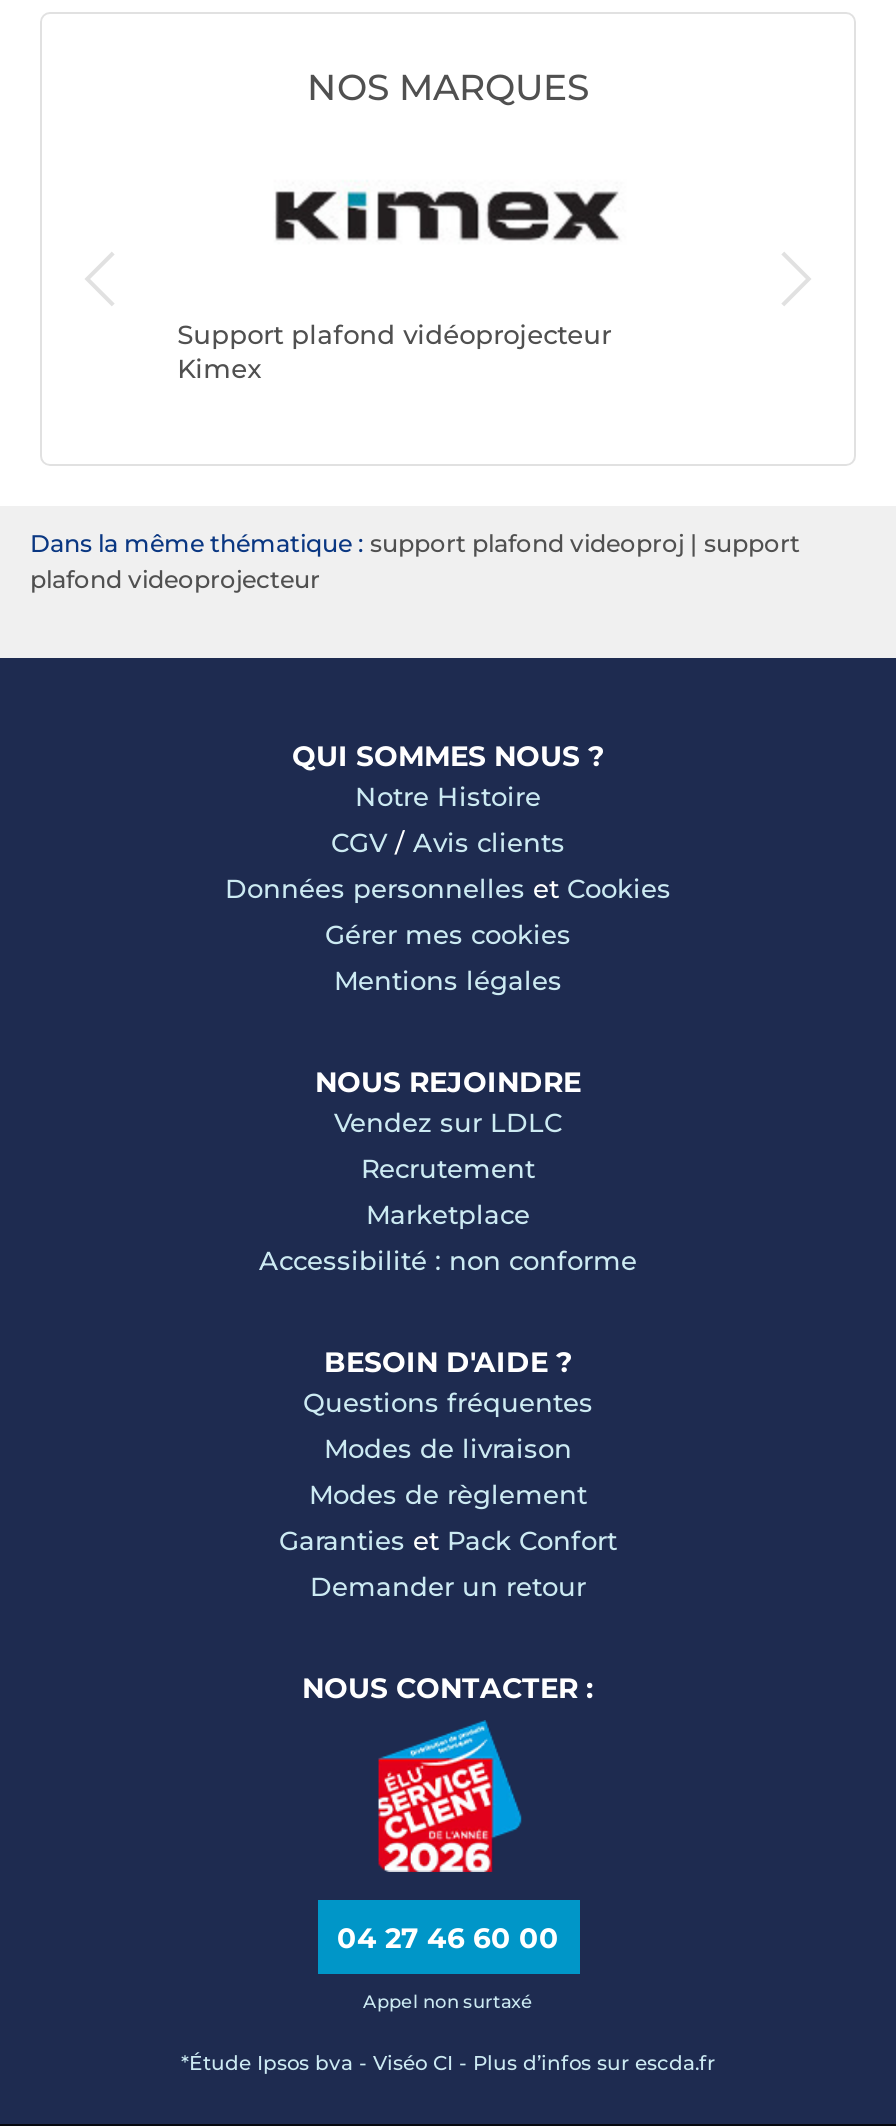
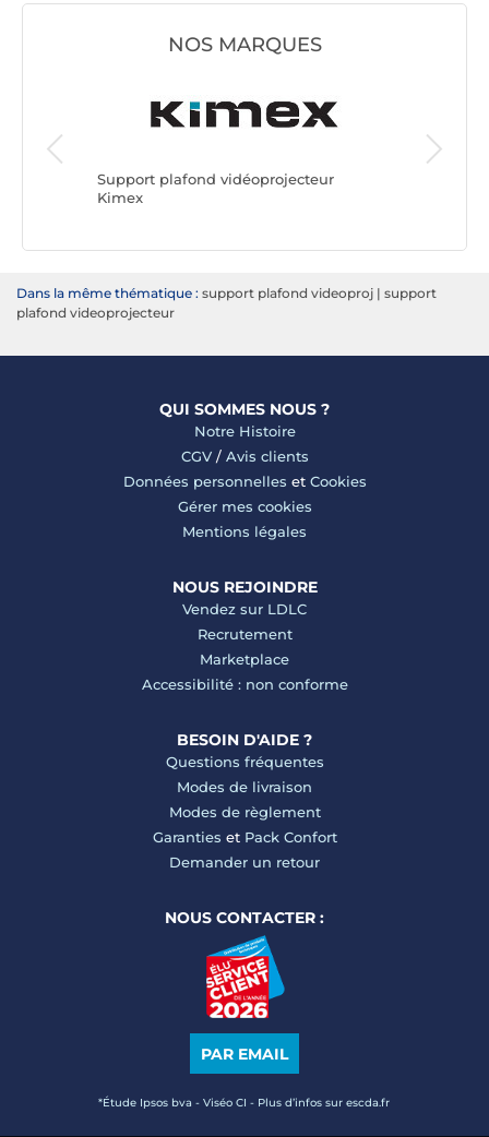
- 04 27 46 60 00
- Appel non surtaxé
+ PAR EMAIL
